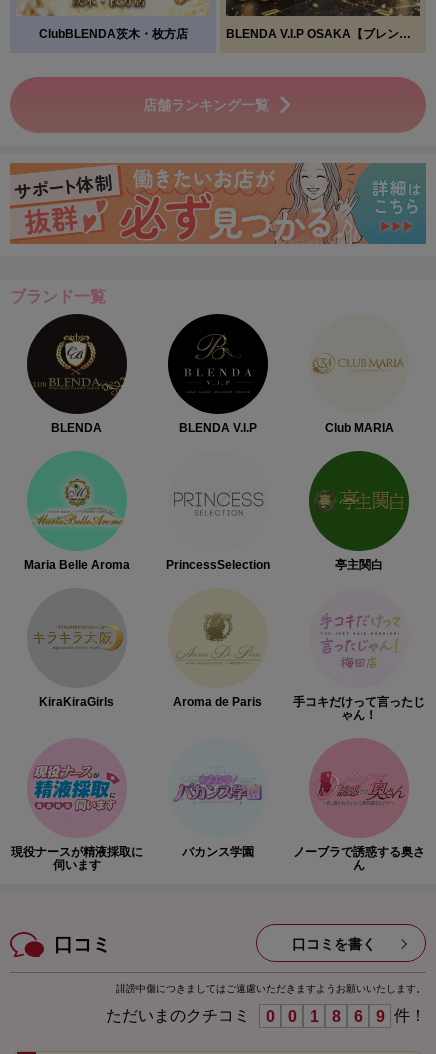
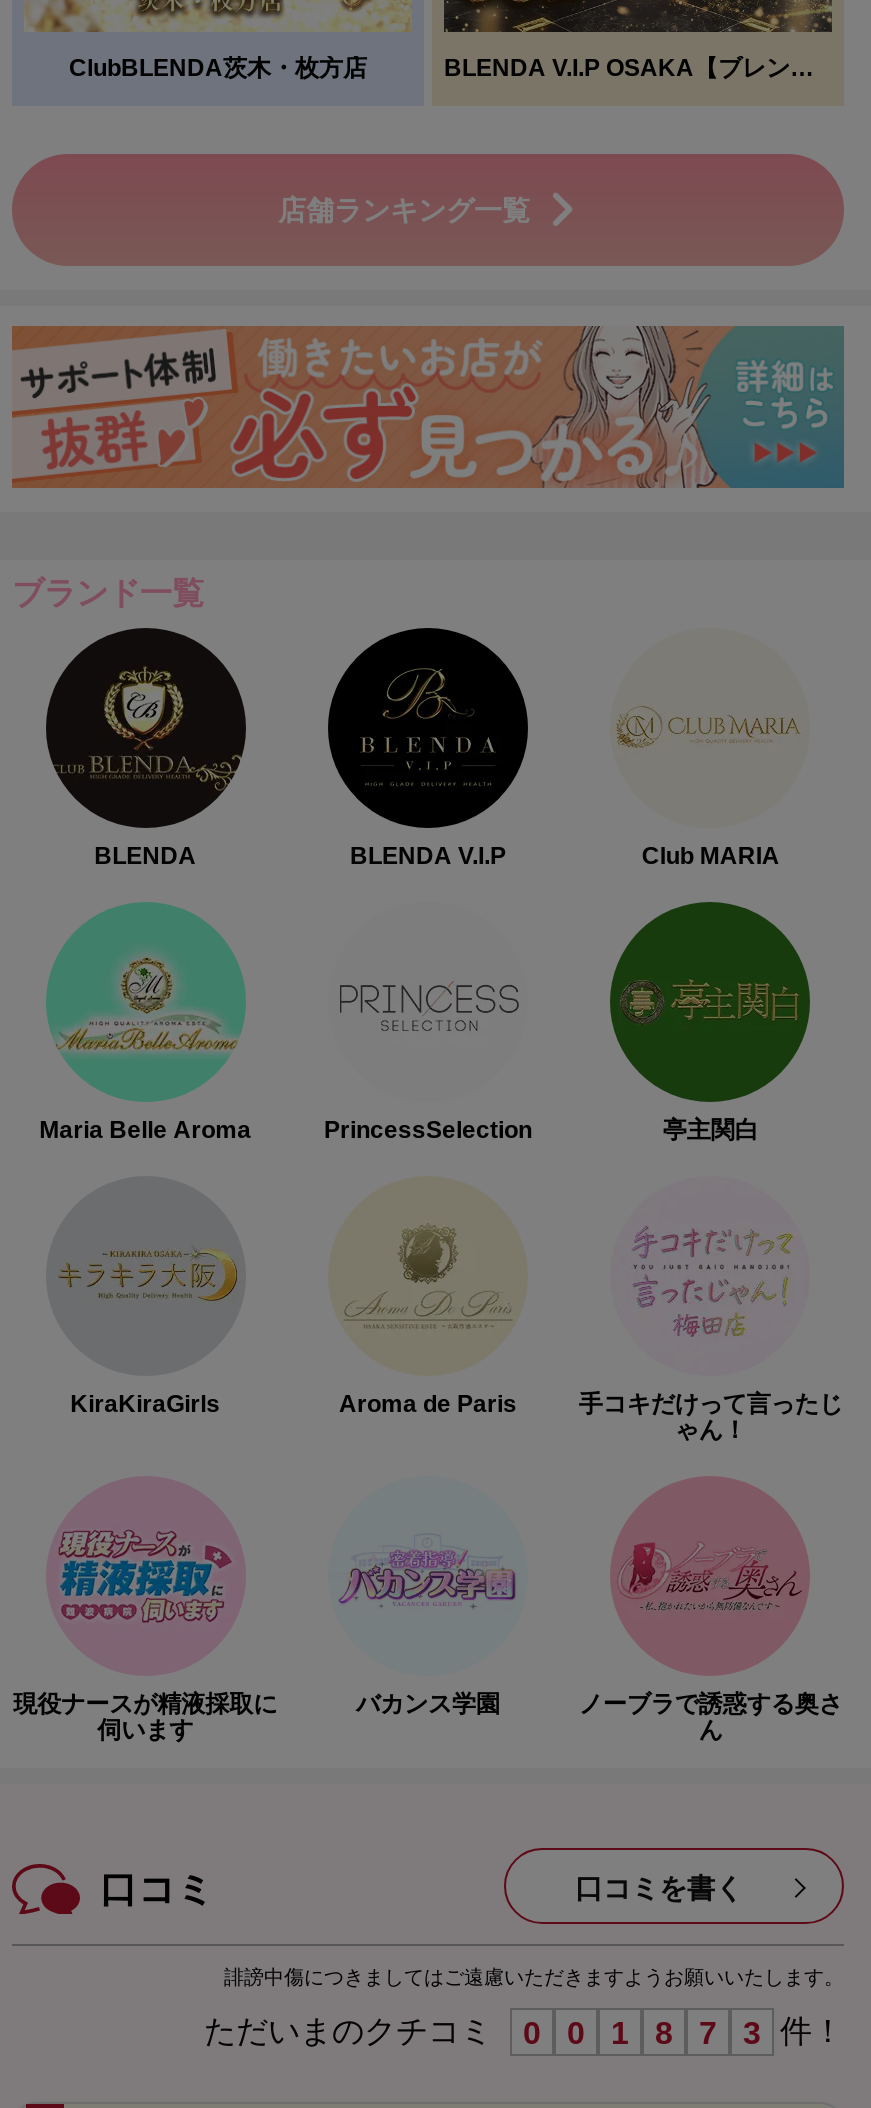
- 6
+ 7

- 9 件！
+ 3 件！
